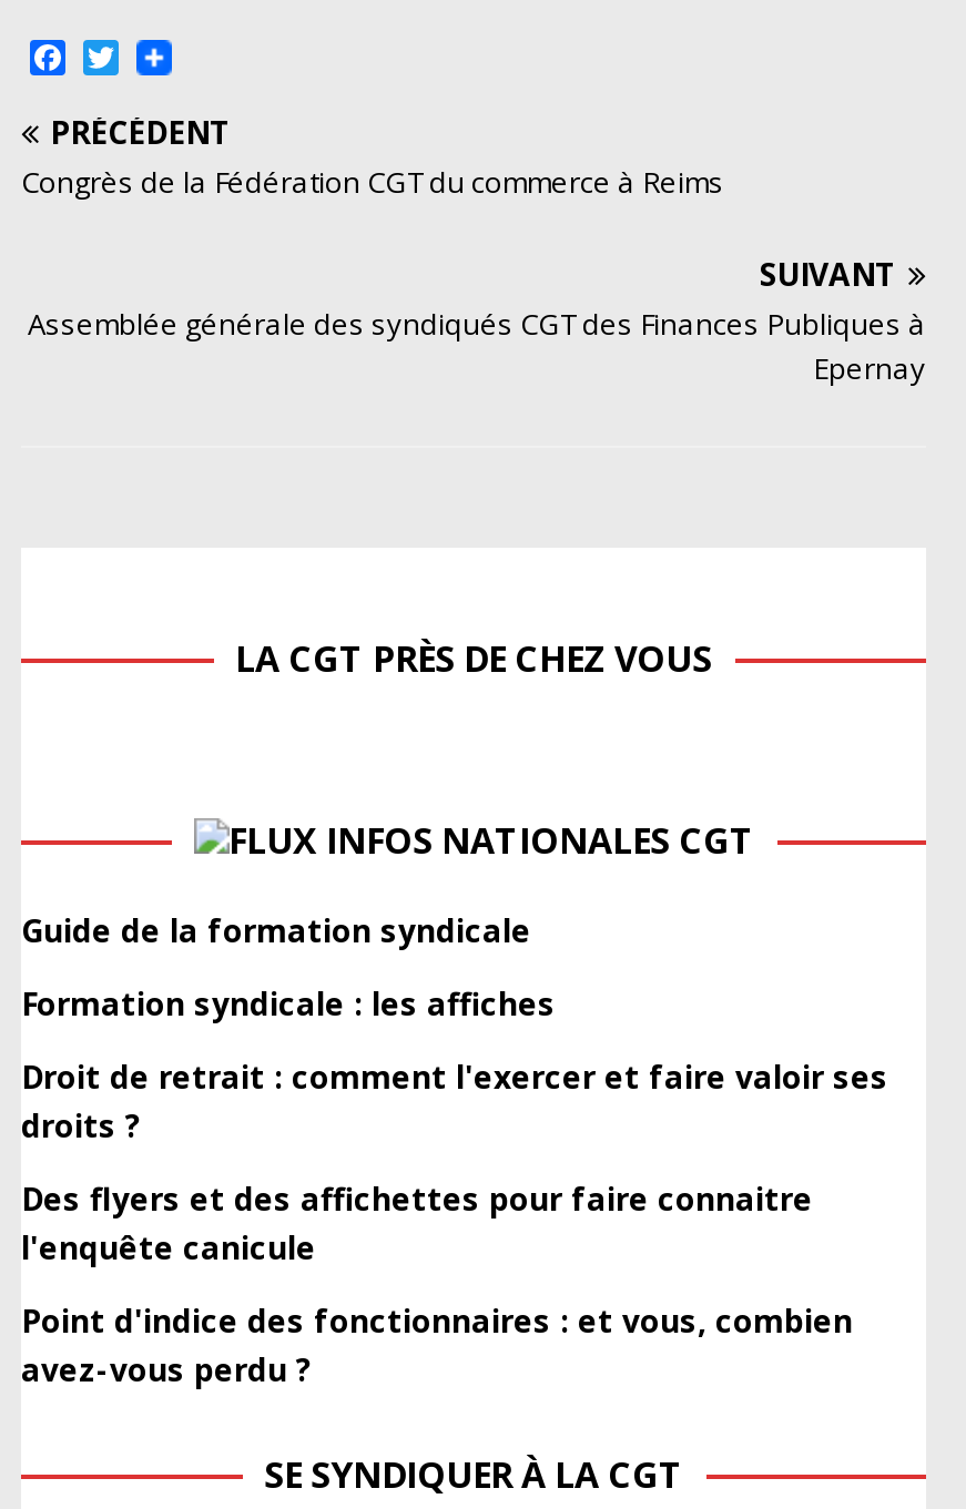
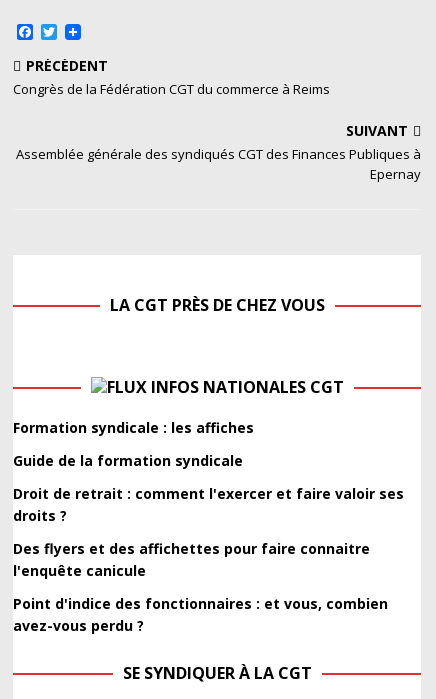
moved down: Guide de la formation syndicale

moved up: Formation syndicale : les affiches
